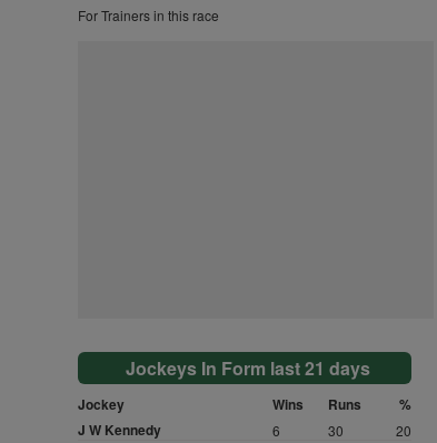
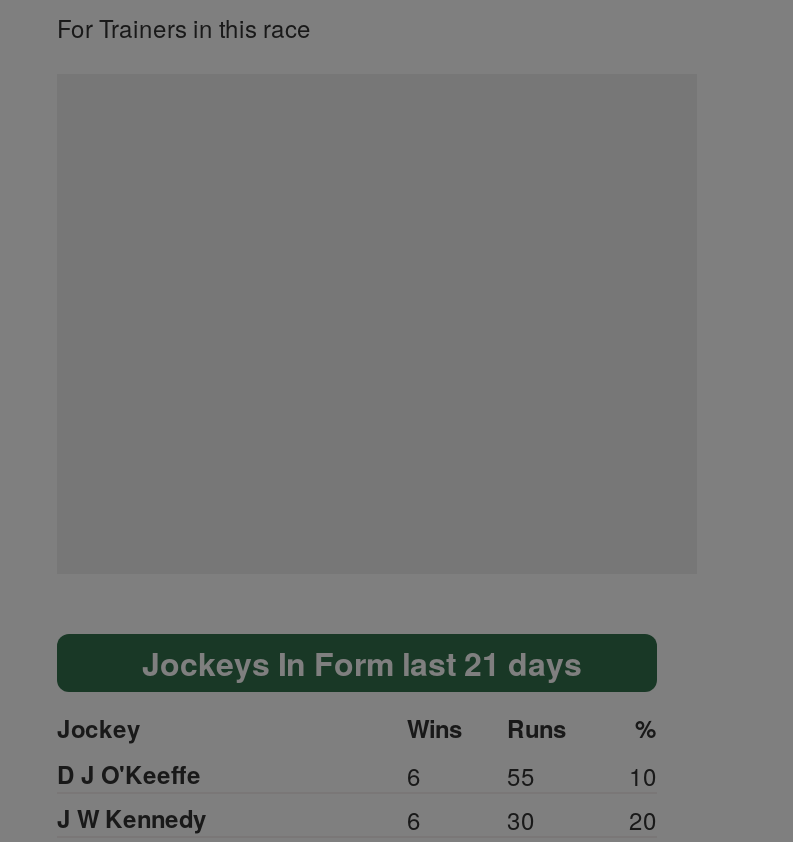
+ D J O'Keeffe
+ 6
+ 55
+ 10
